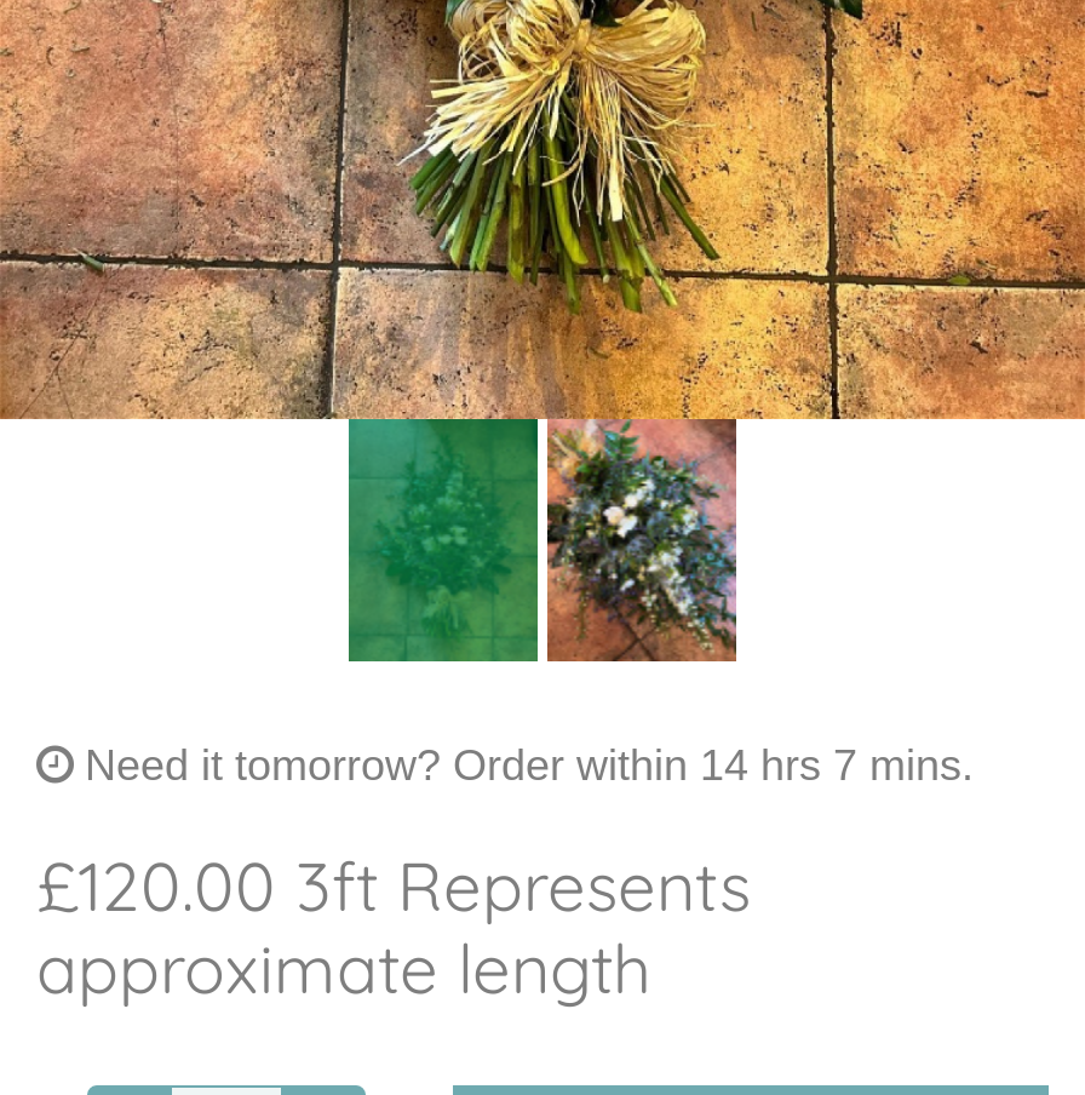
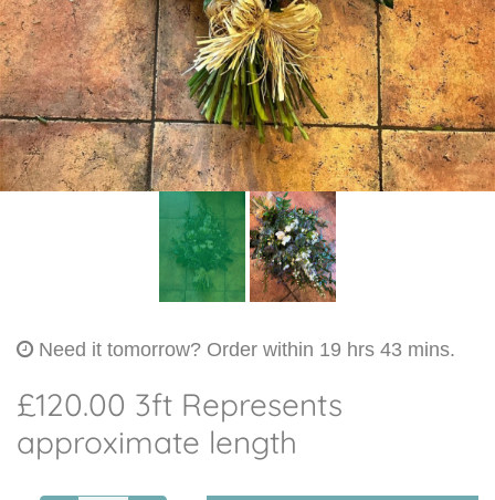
- Need it tomorrow? Order within 14 hrs 7 mins.
+ Need it tomorrow? Order within 19 hrs 43 mins.
